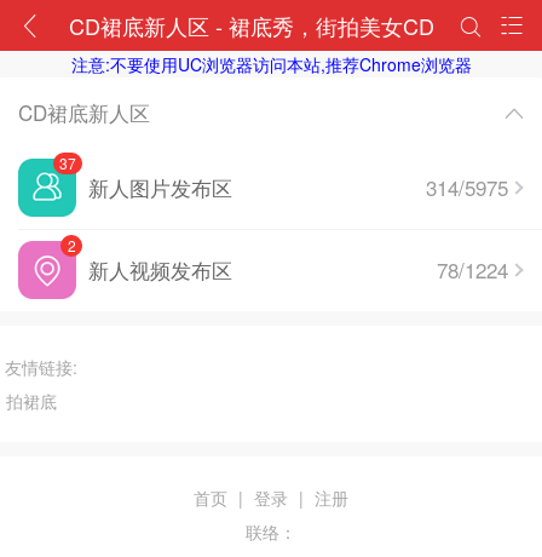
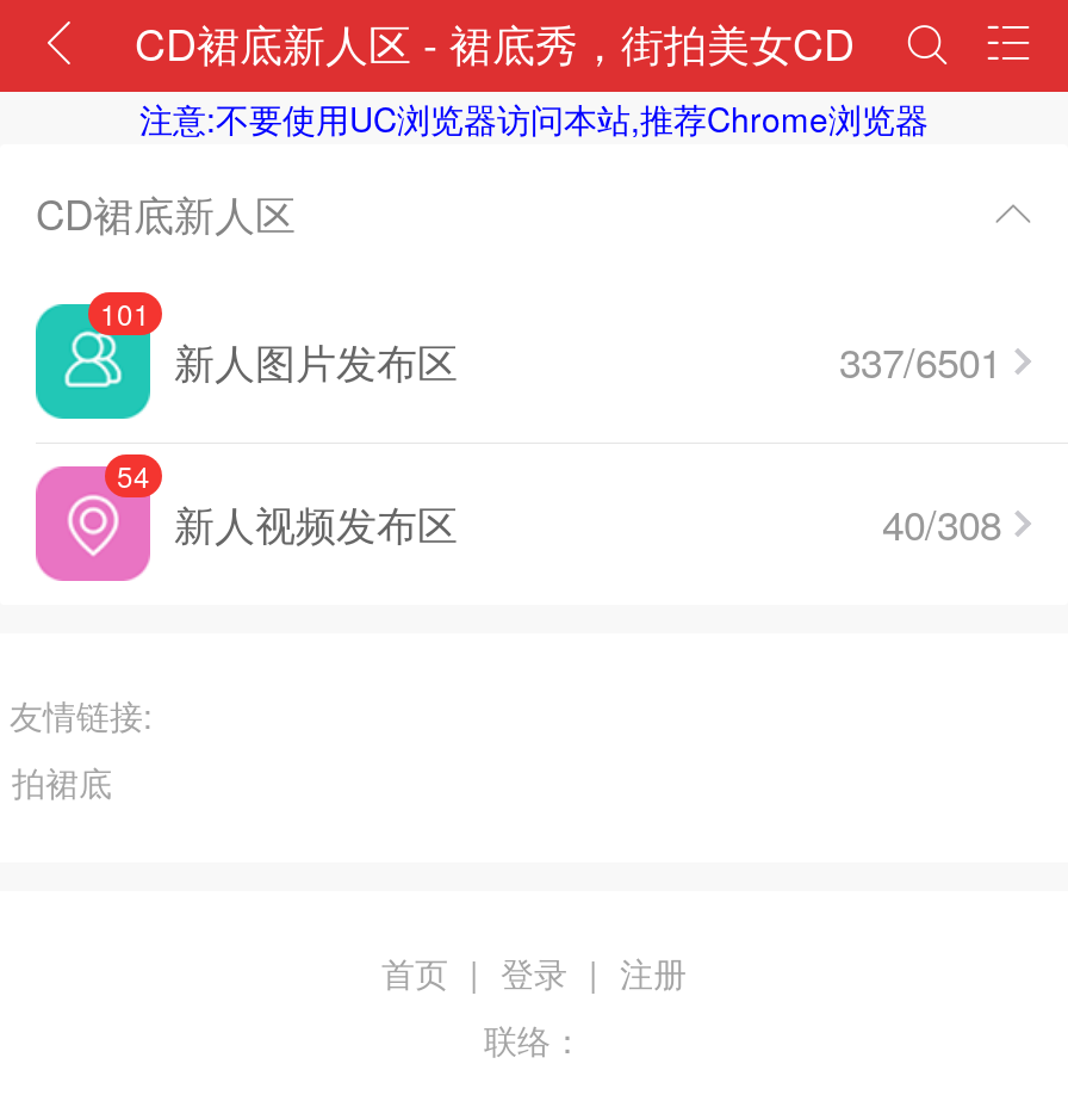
- 37
+ 101

- 314/5975
+ 337/6501

- 2
+ 54

- 78/1224
+ 40/308
